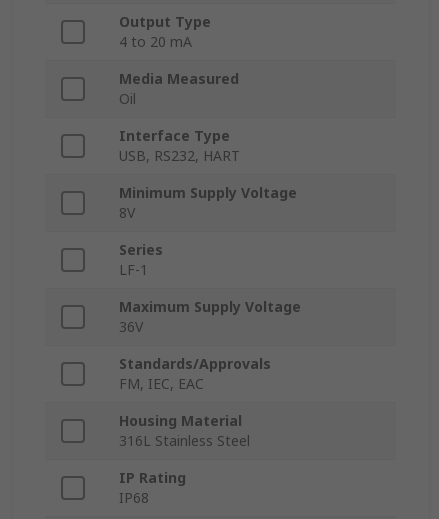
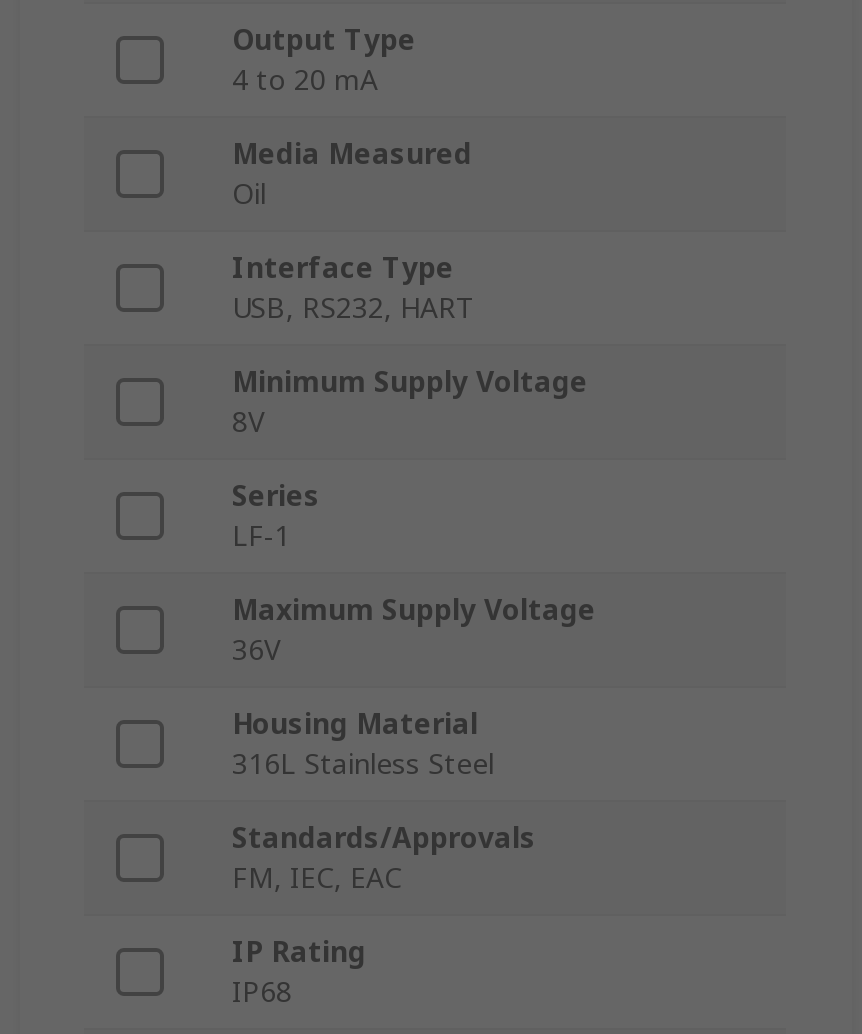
moved down: Standards/Approvals | FM, IEC, EAC

moved up: Housing Material | 316L Stainless Steel
